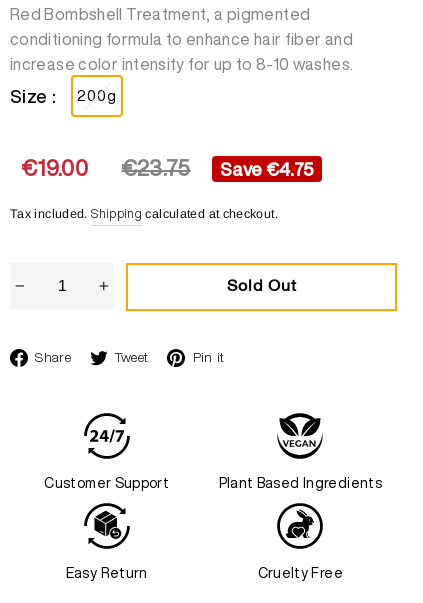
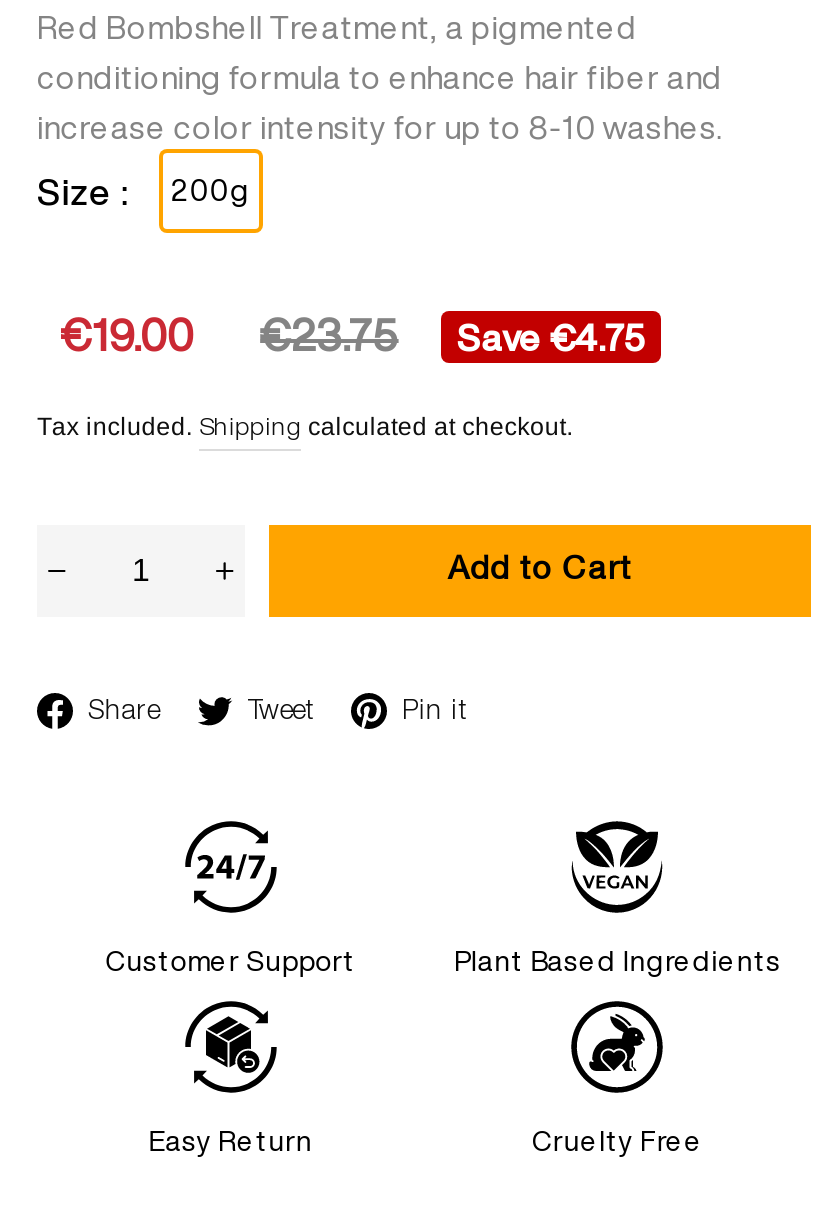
- Sold Out
+ Add to Cart
